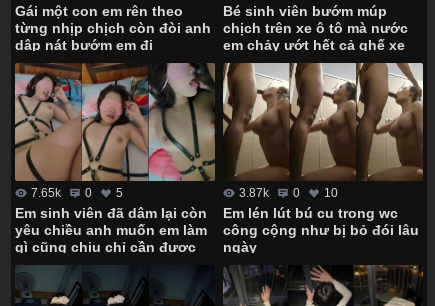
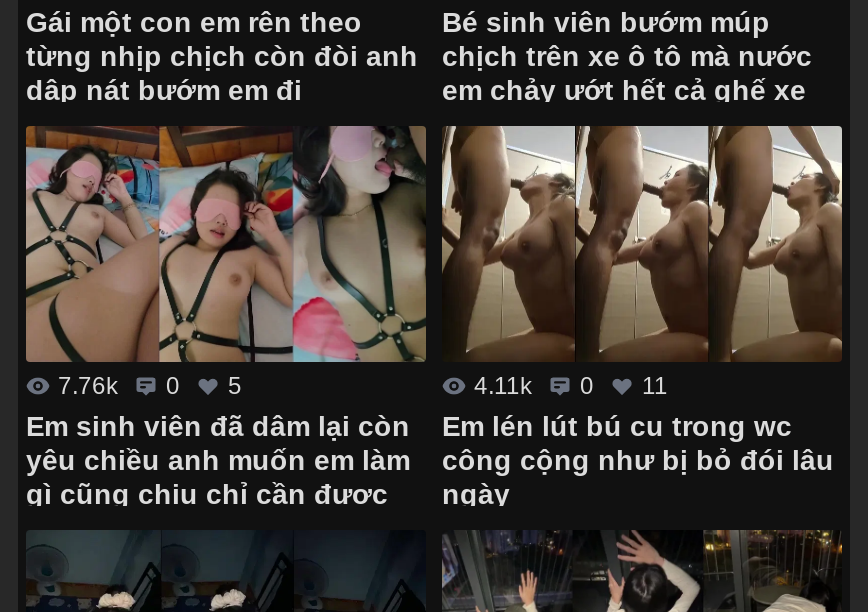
- 7.65k 0 5
+ 7.76k 0 5

- 3.87k
+ 4.11k

- 10
+ 11
